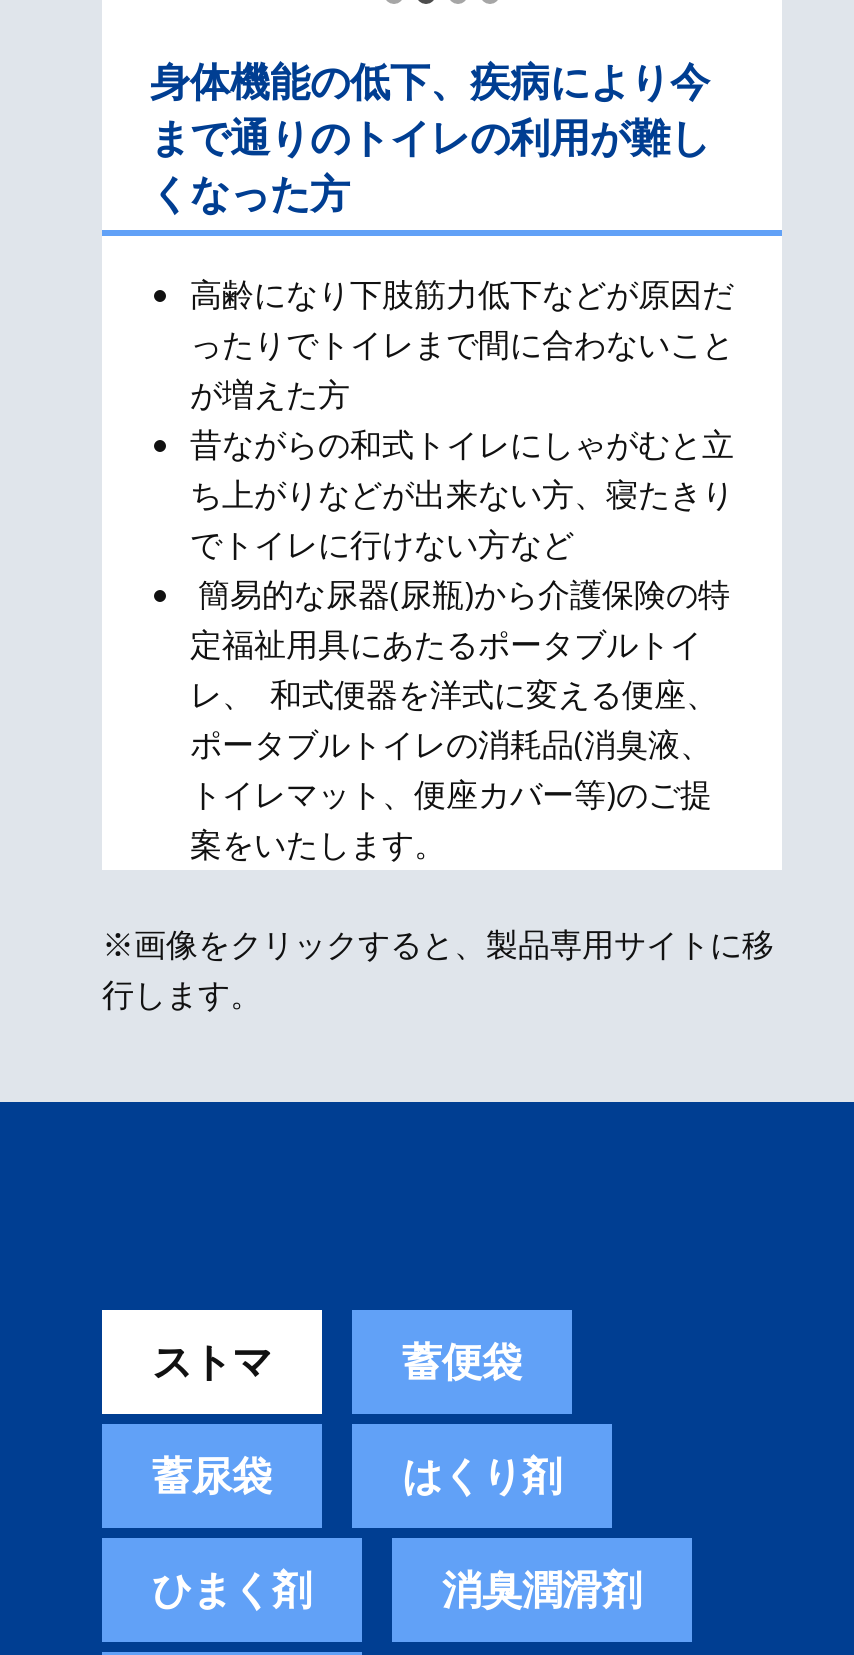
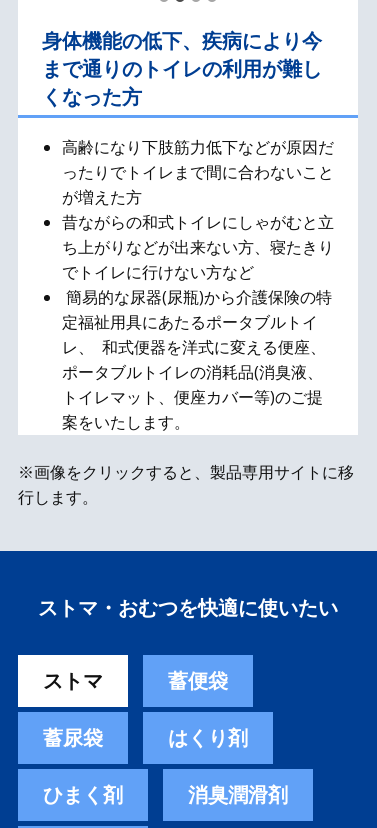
+ ストマ・おむつを快適に使いたい
